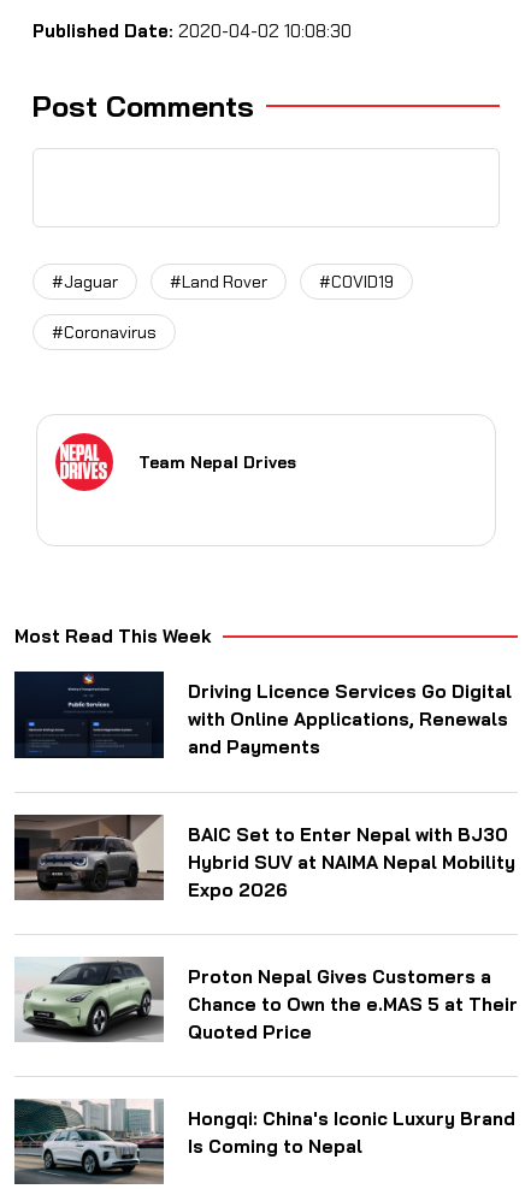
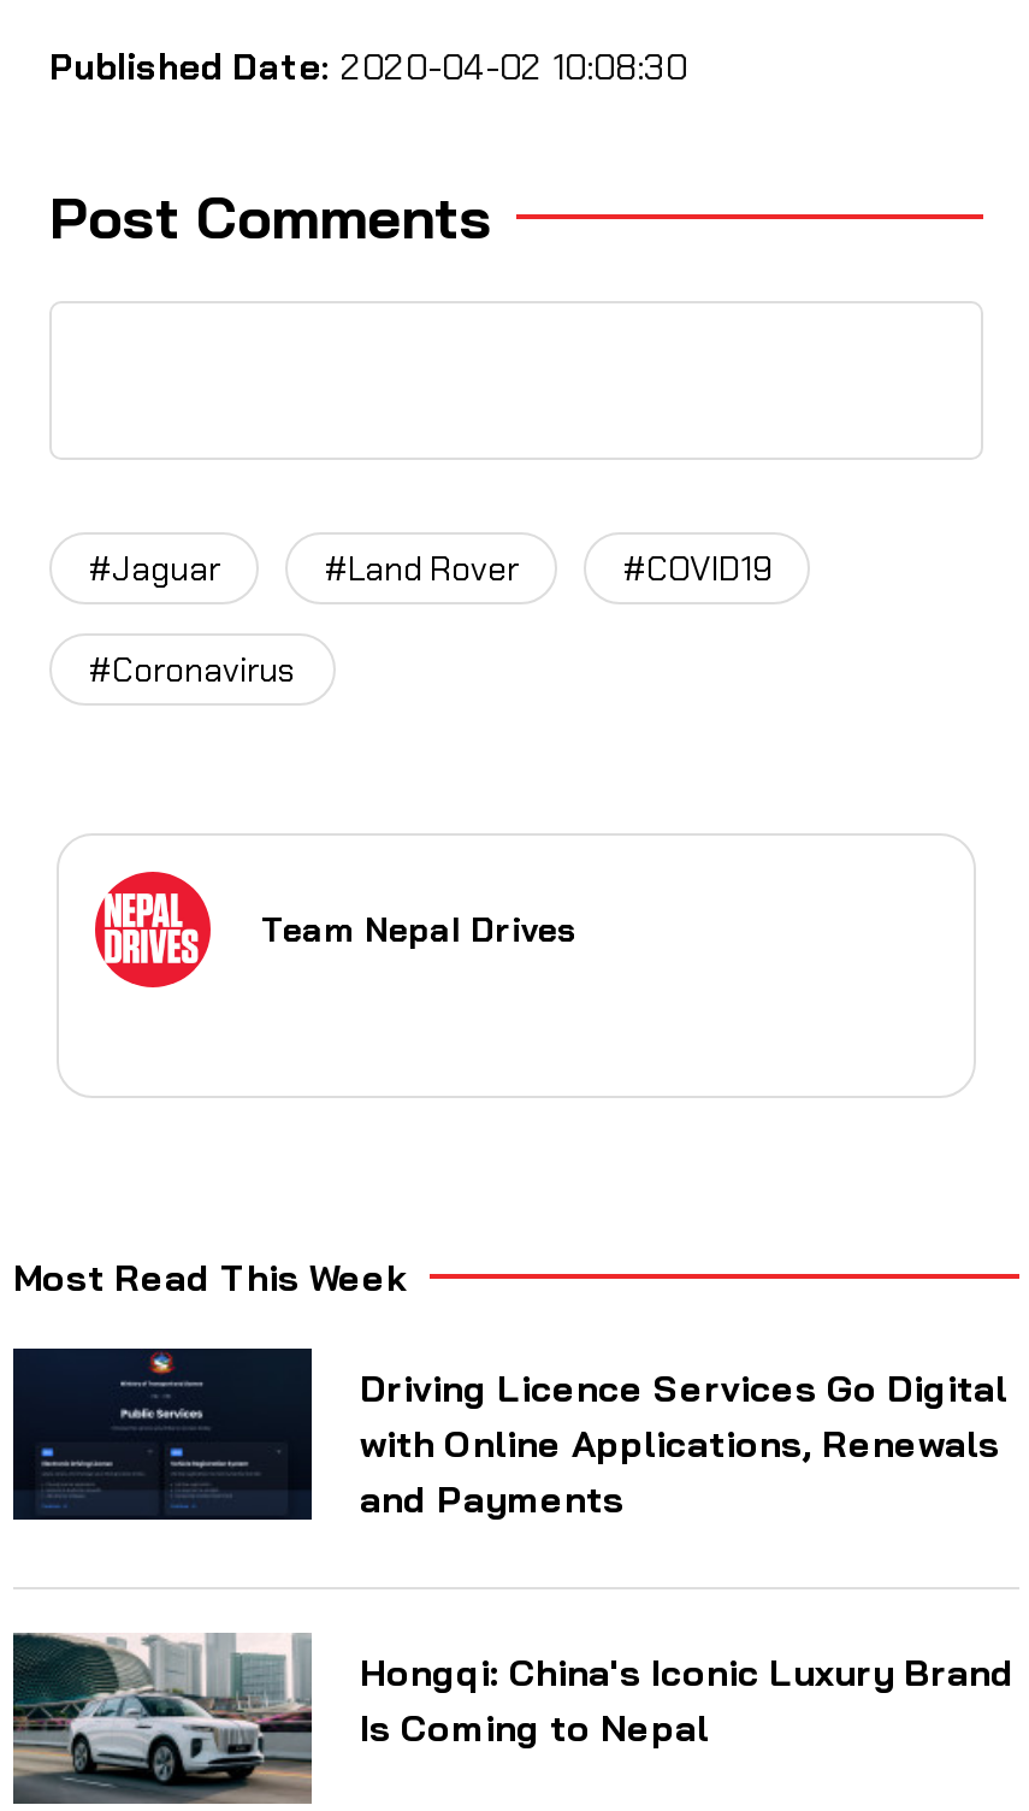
- [image]
- BAIC Set to Enter Nepal with BJ30
- Hybrid SUV at NAIMA Nepal Mobility
- Expo 2026

- [image]
- Proton Nepal Gives Customers a
- Chance to Own the e.MAS 5 at Their
- Quoted Price
